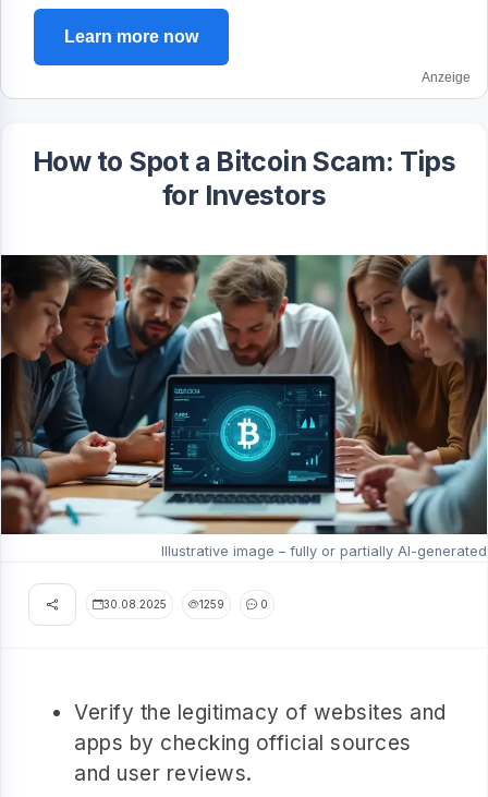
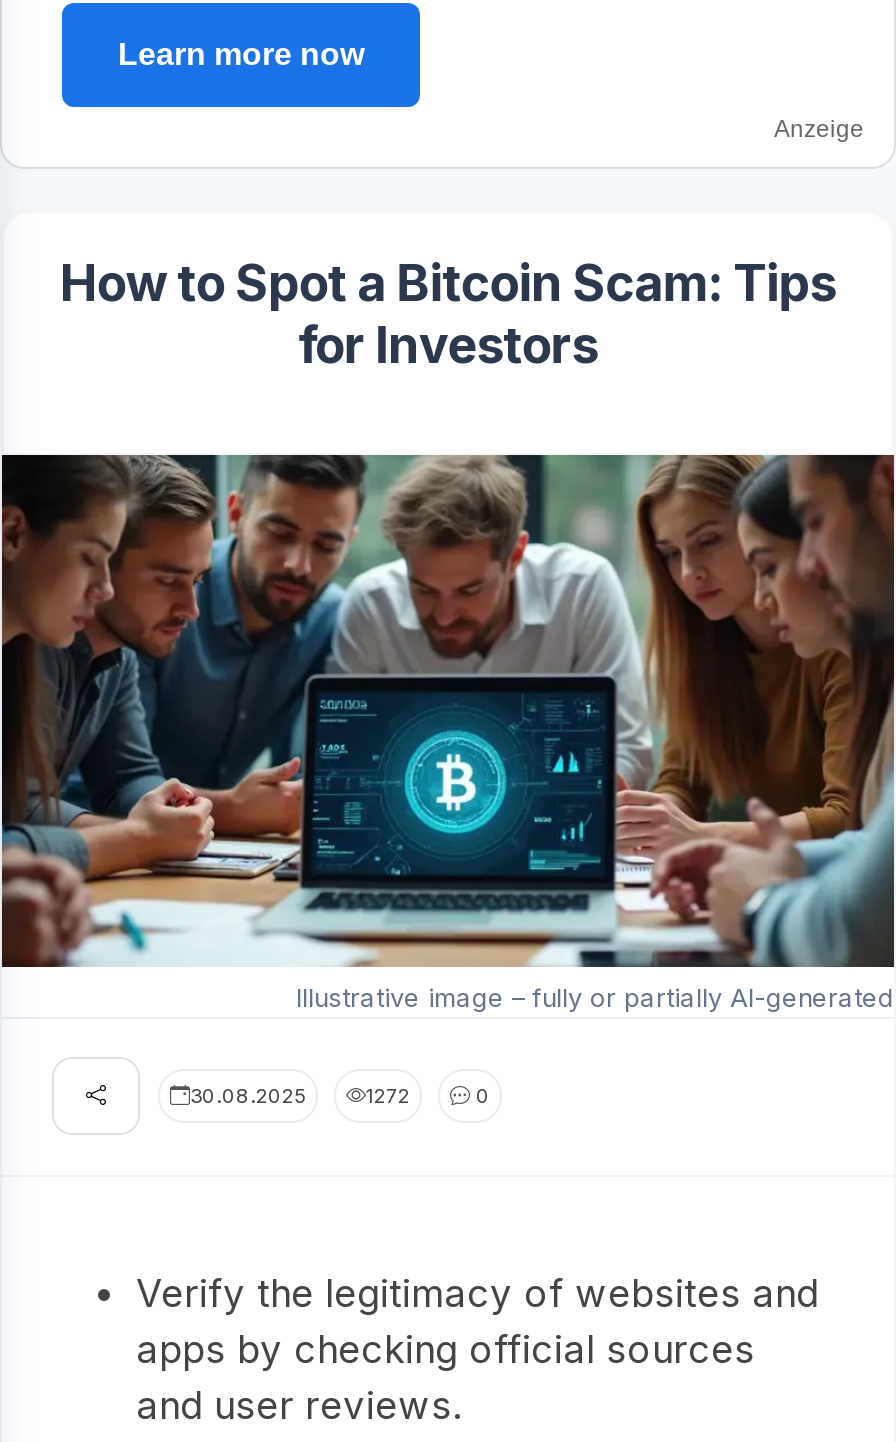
- 1259
+ 1272
